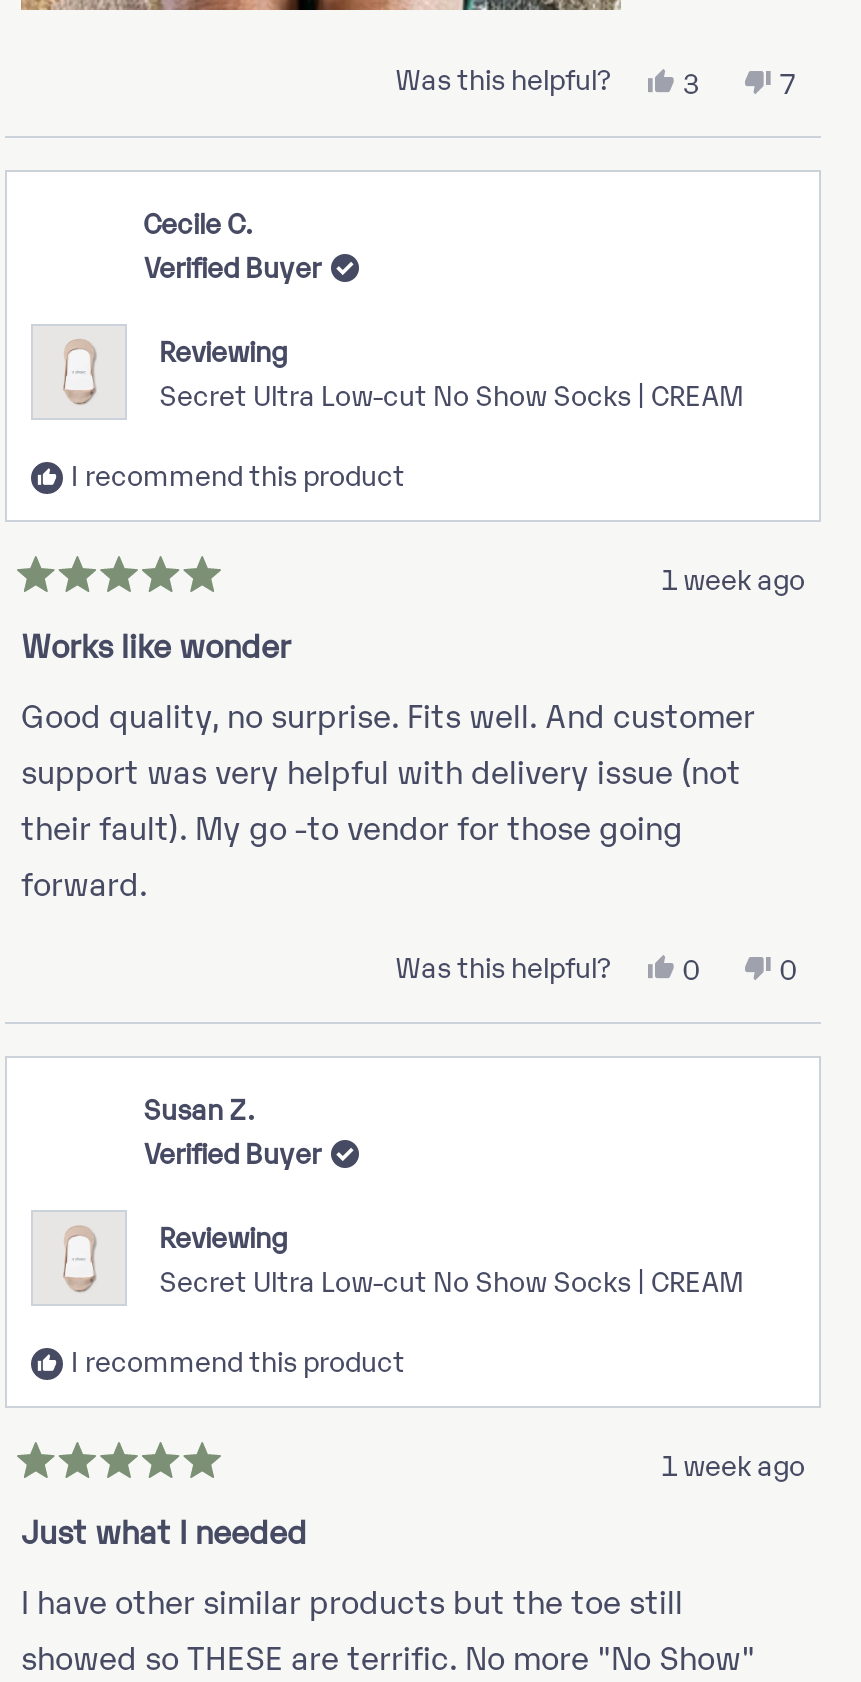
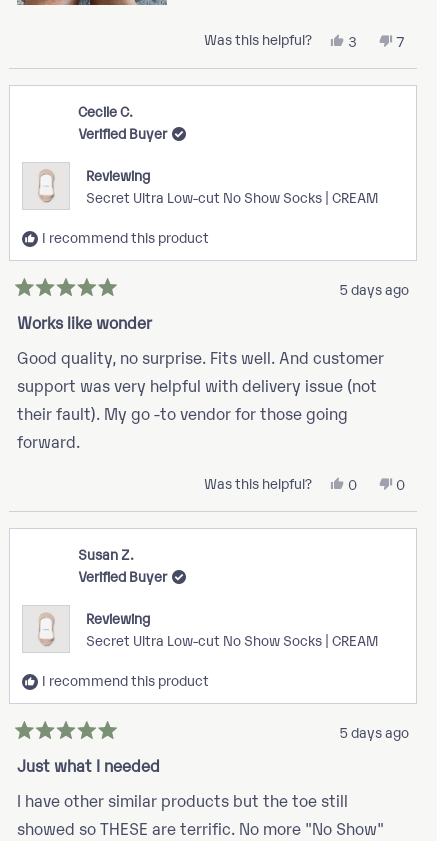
- 1 week ago
+ 5 days ago

- 1 week ago
+ 5 days ago
